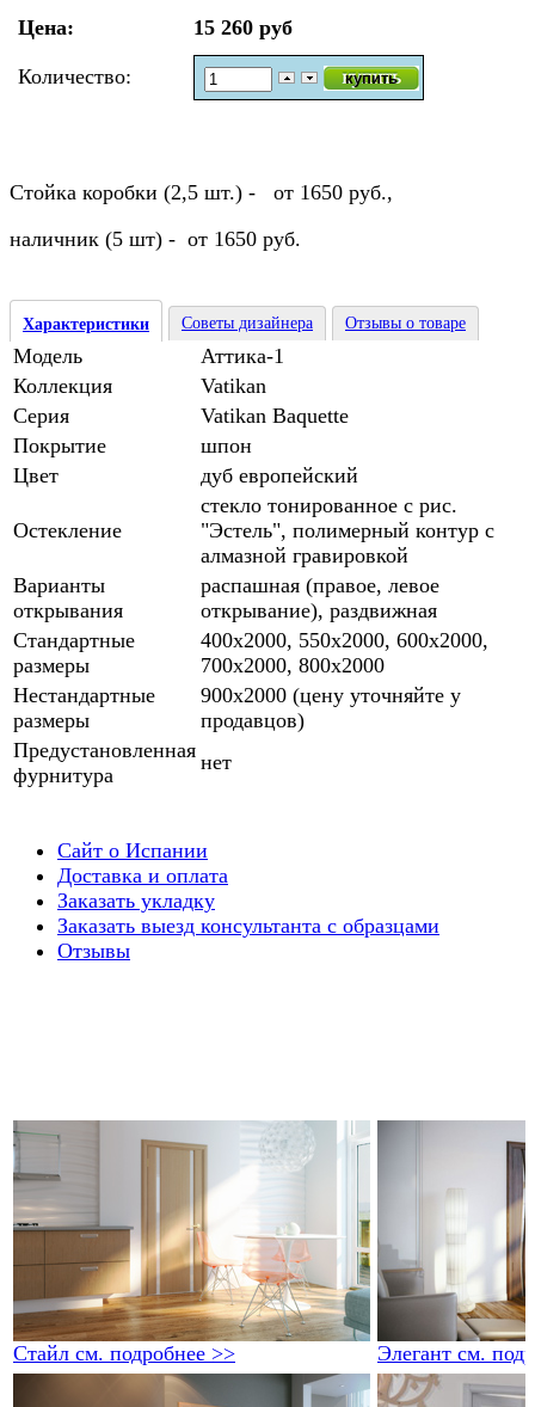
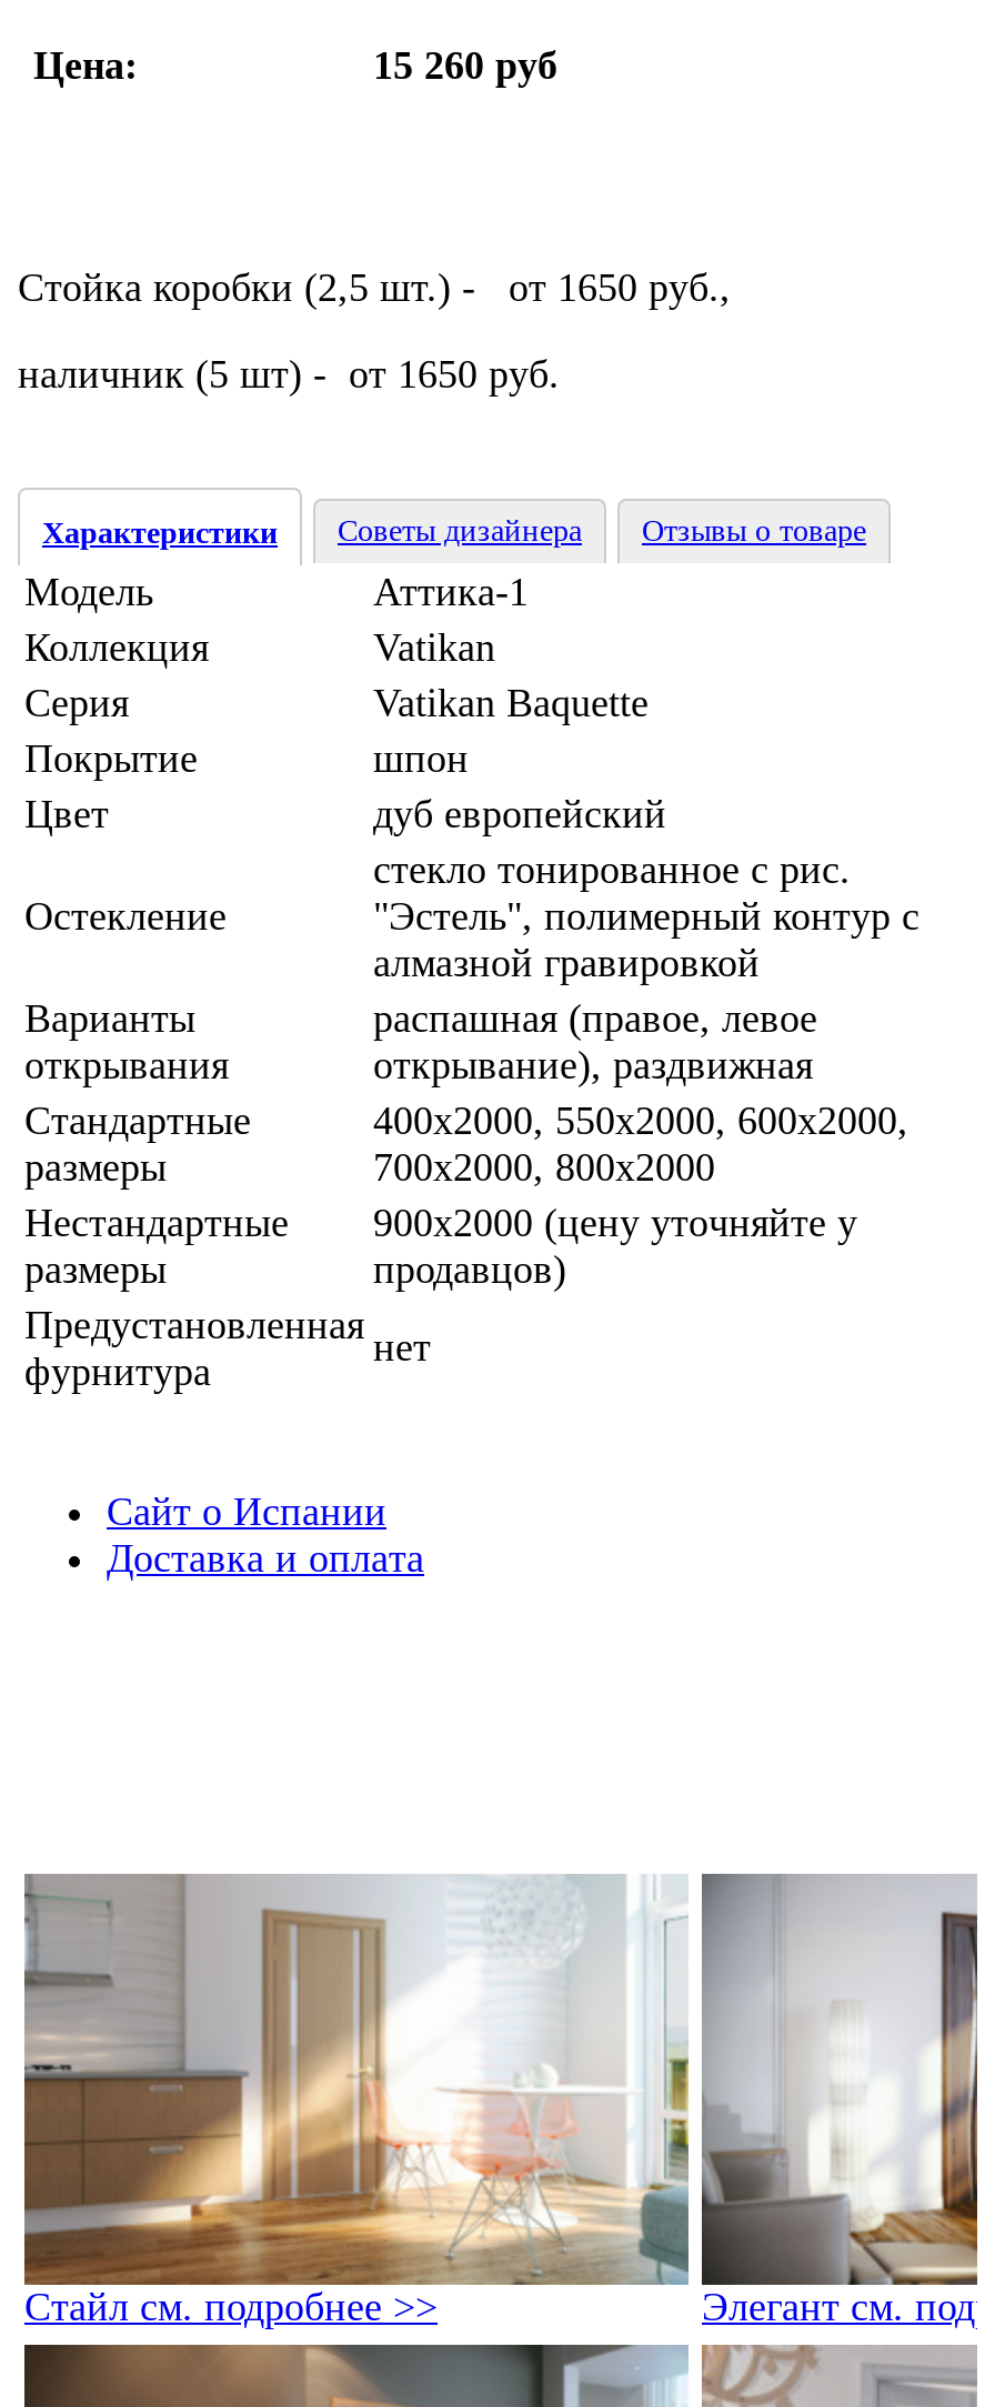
- [image]

- Количество:

- Заказать укладку
- Заказать выезд консультанта с образцами
- Отзывы
